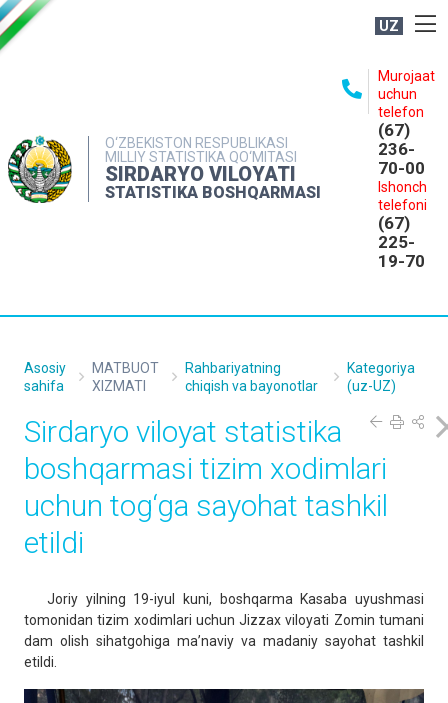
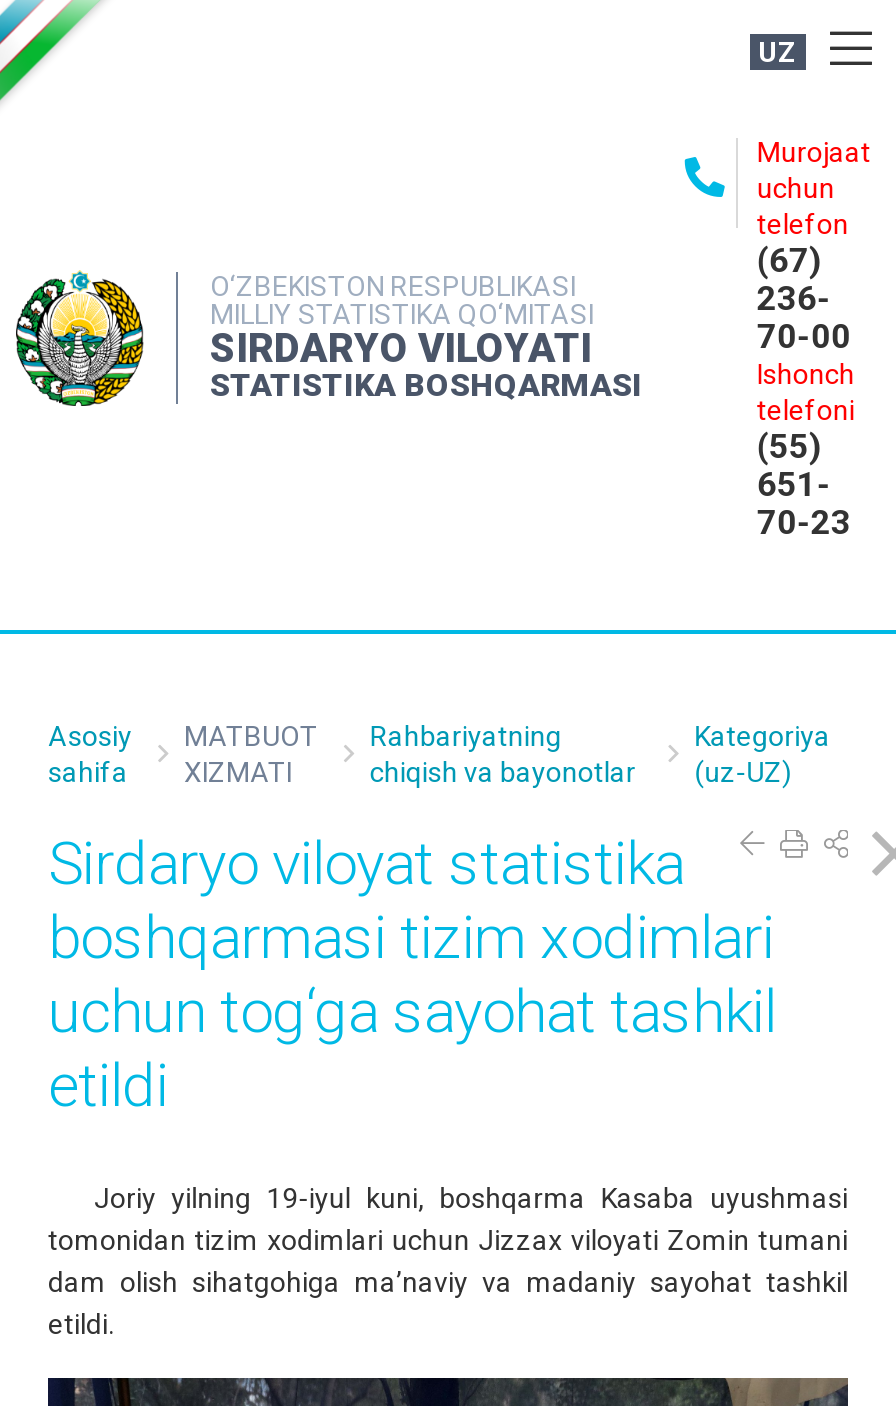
- (67)
+ (55)

- 225-
+ 651-

- 19-70
+ 70-23
